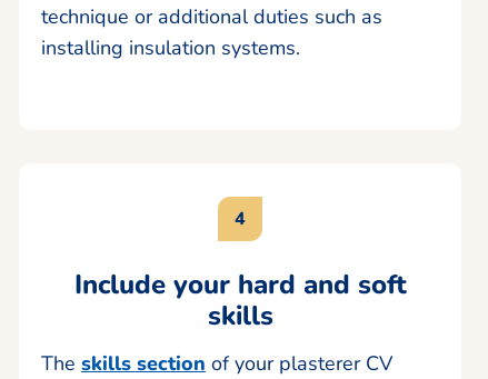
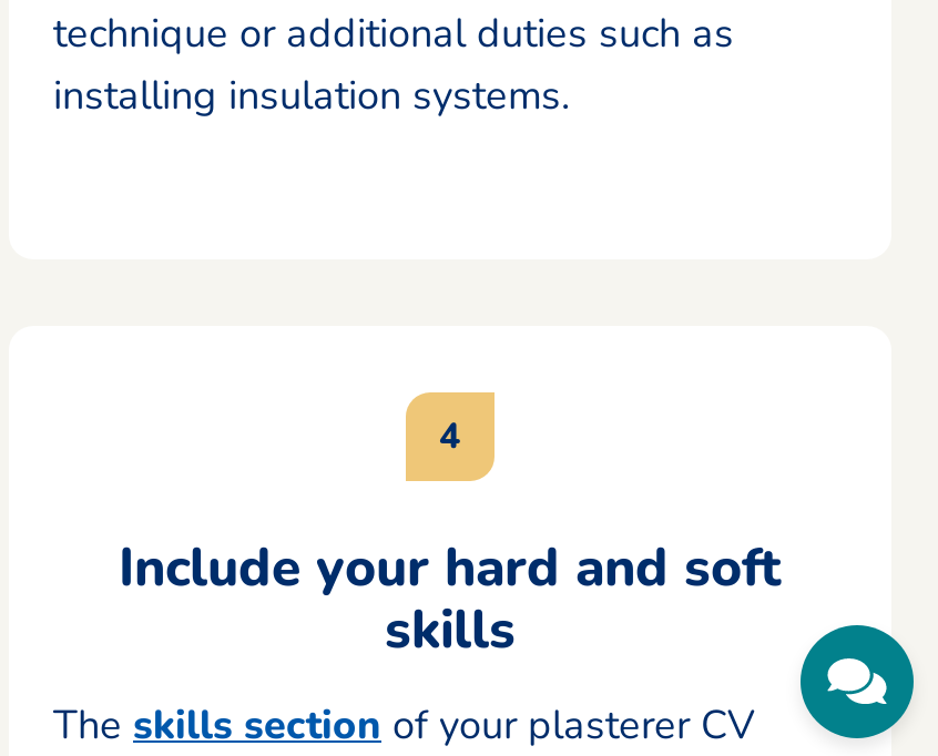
+ [image]
